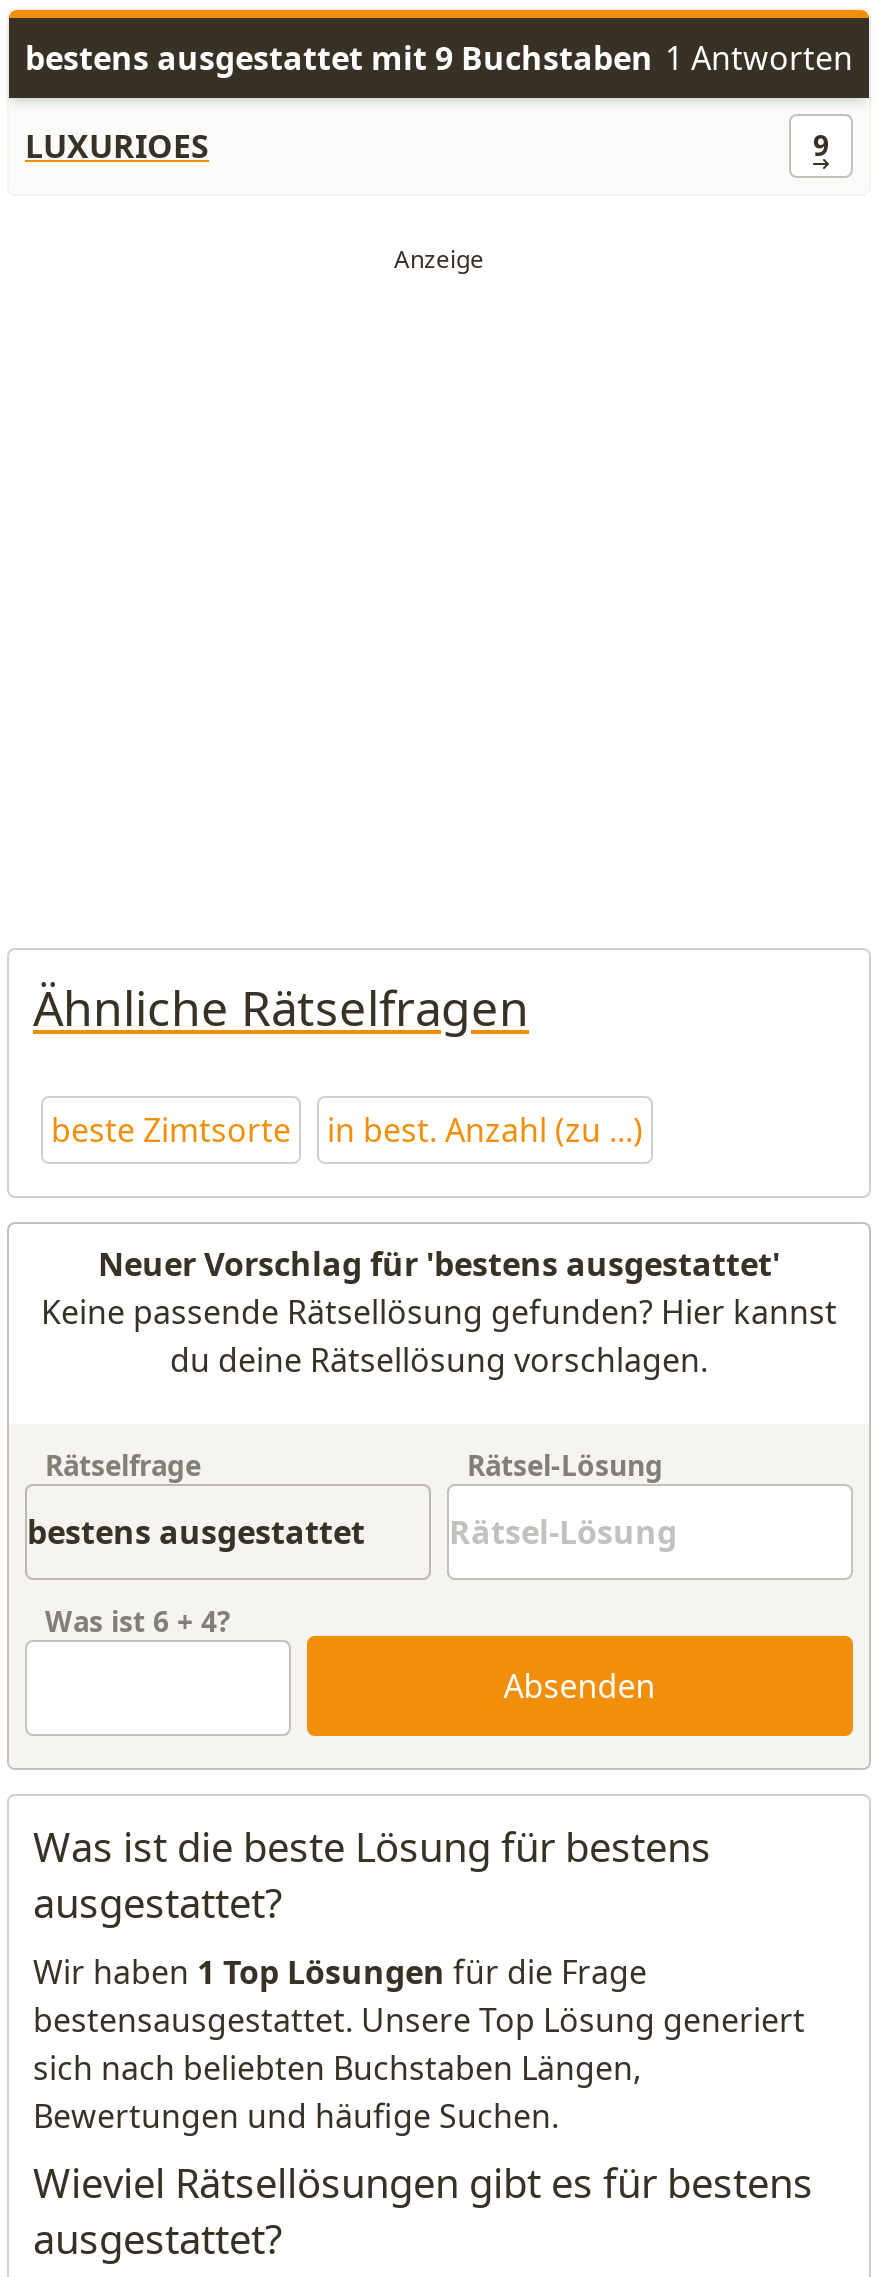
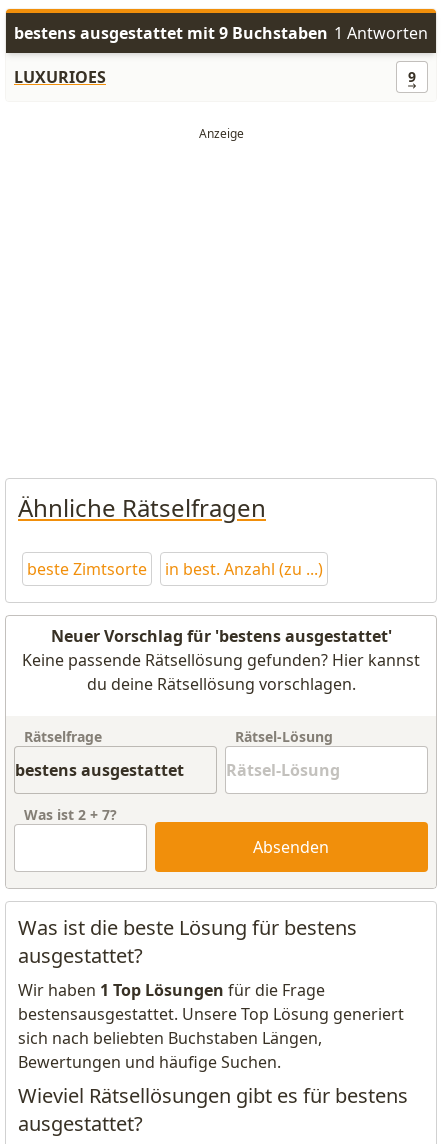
- Was ist 6 + 4?
+ Was ist 2 + 7?
